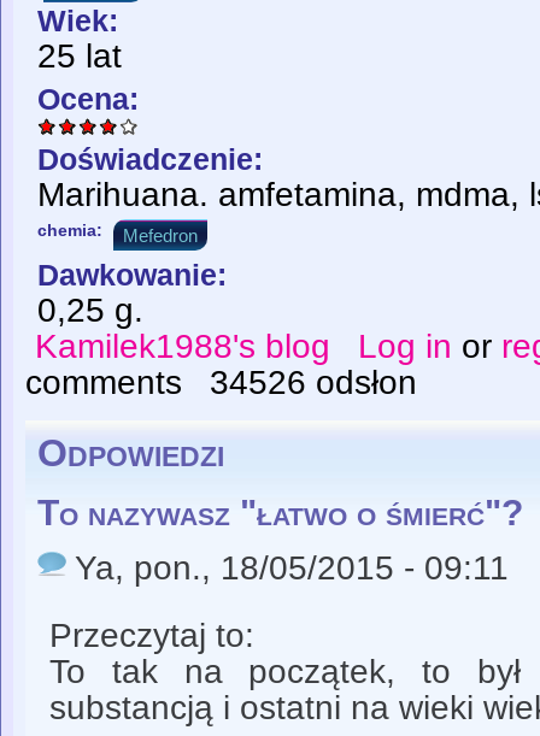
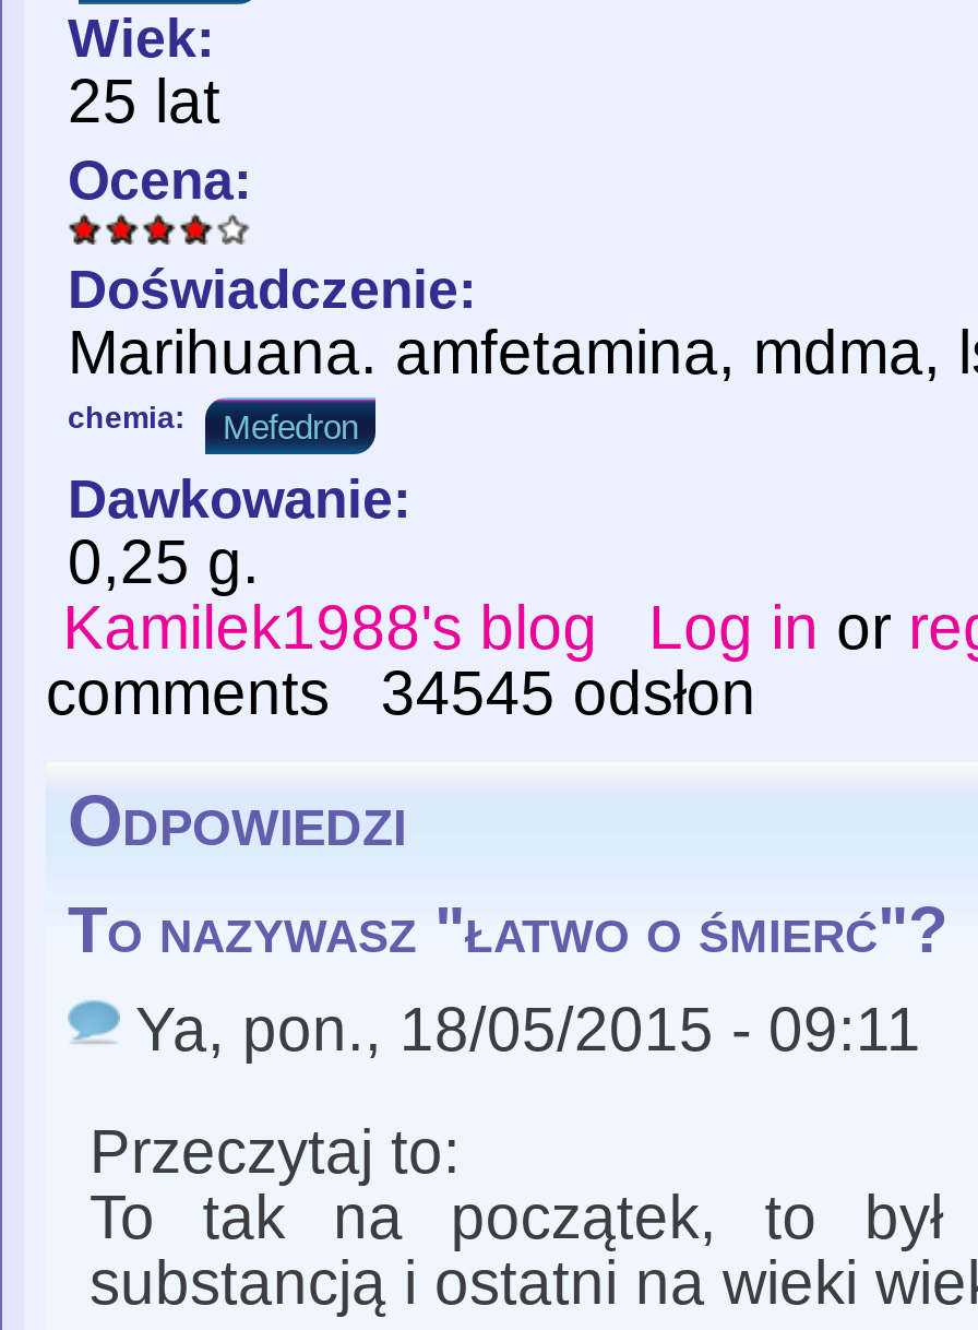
- comments 34526 odsłon
+ comments 34545 odsłon
